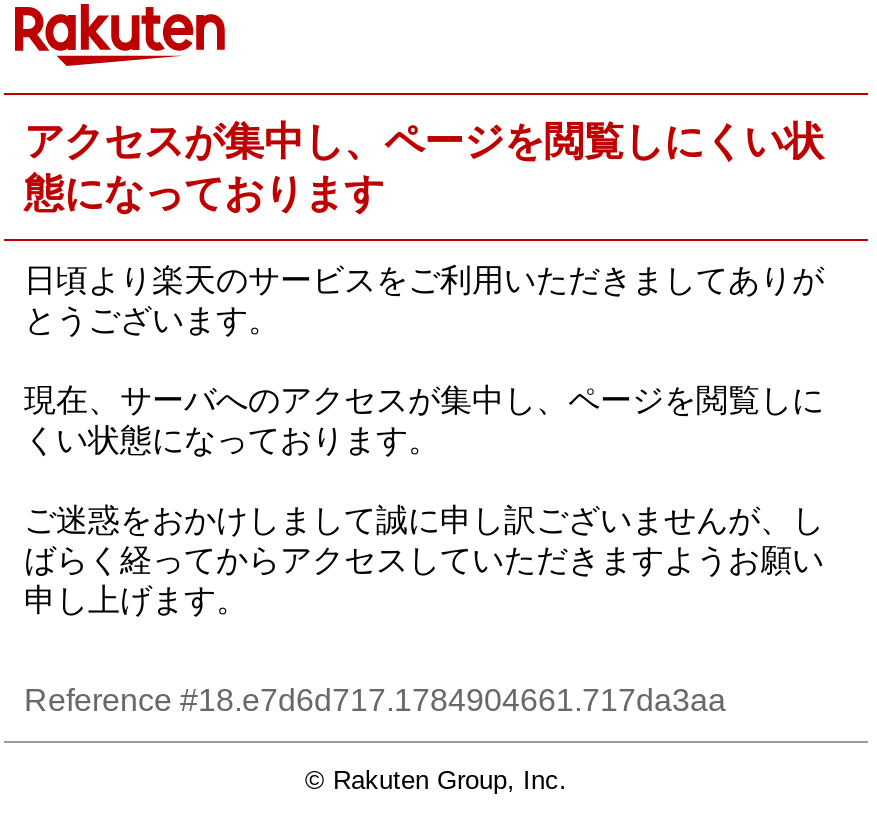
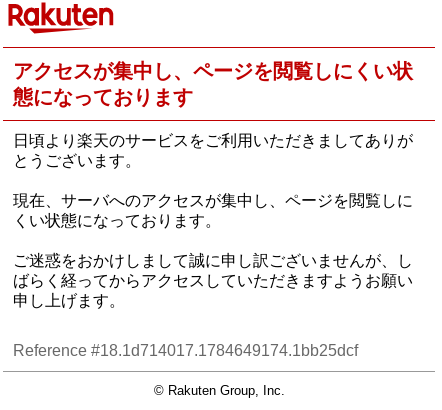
- Reference #18.e7d6d717.1784904661.717da3aa
+ Reference #18.1d714017.1784649174.1bb25dcf
